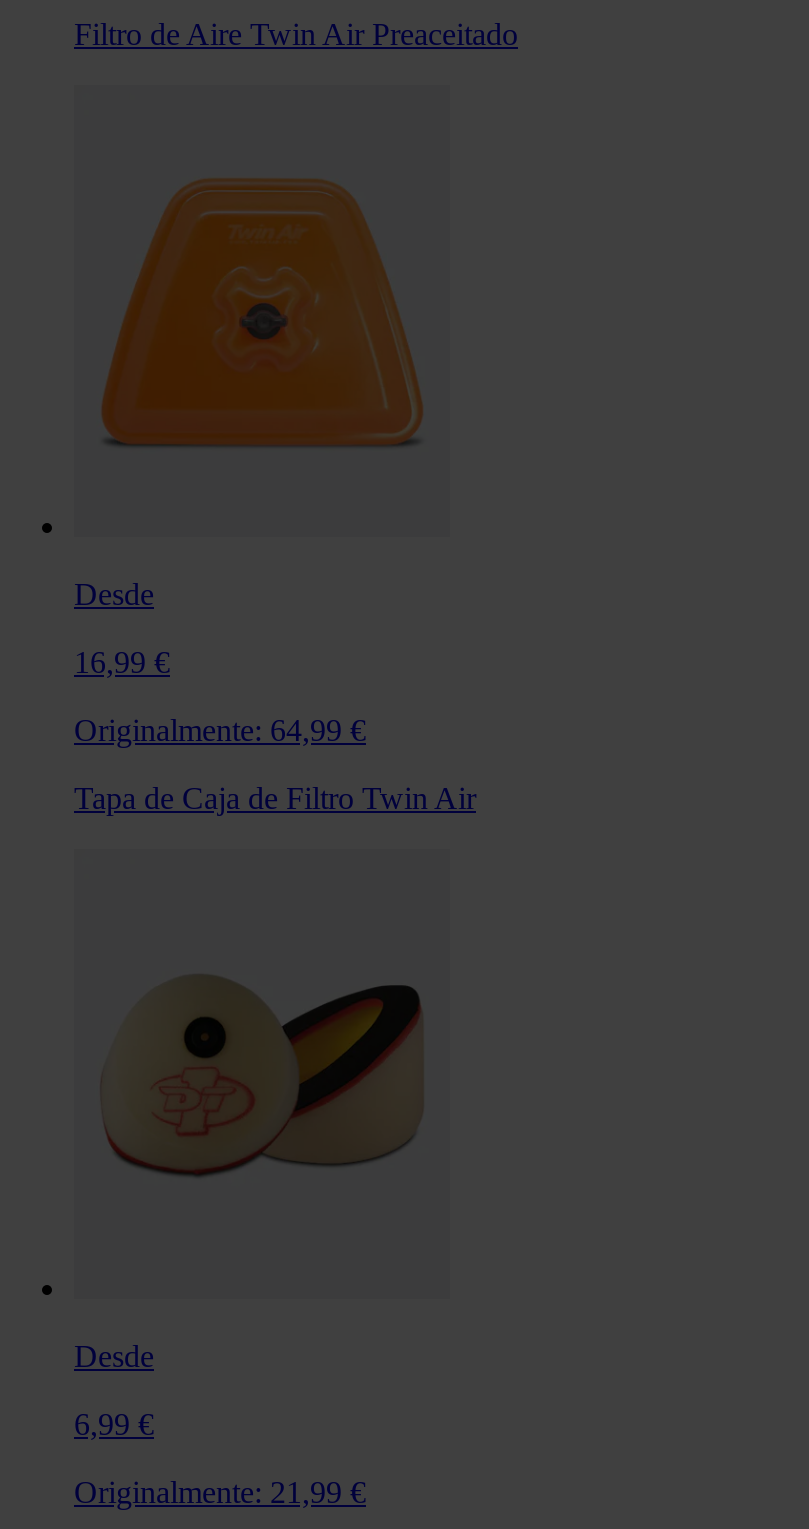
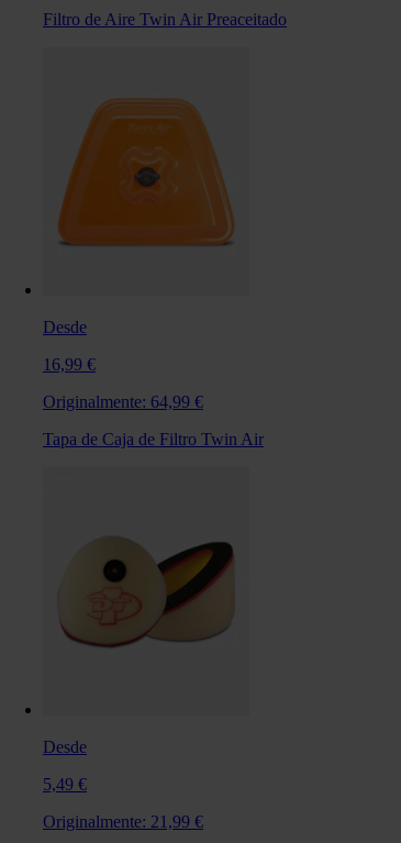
- 6,99 €
+ 5,49 €
